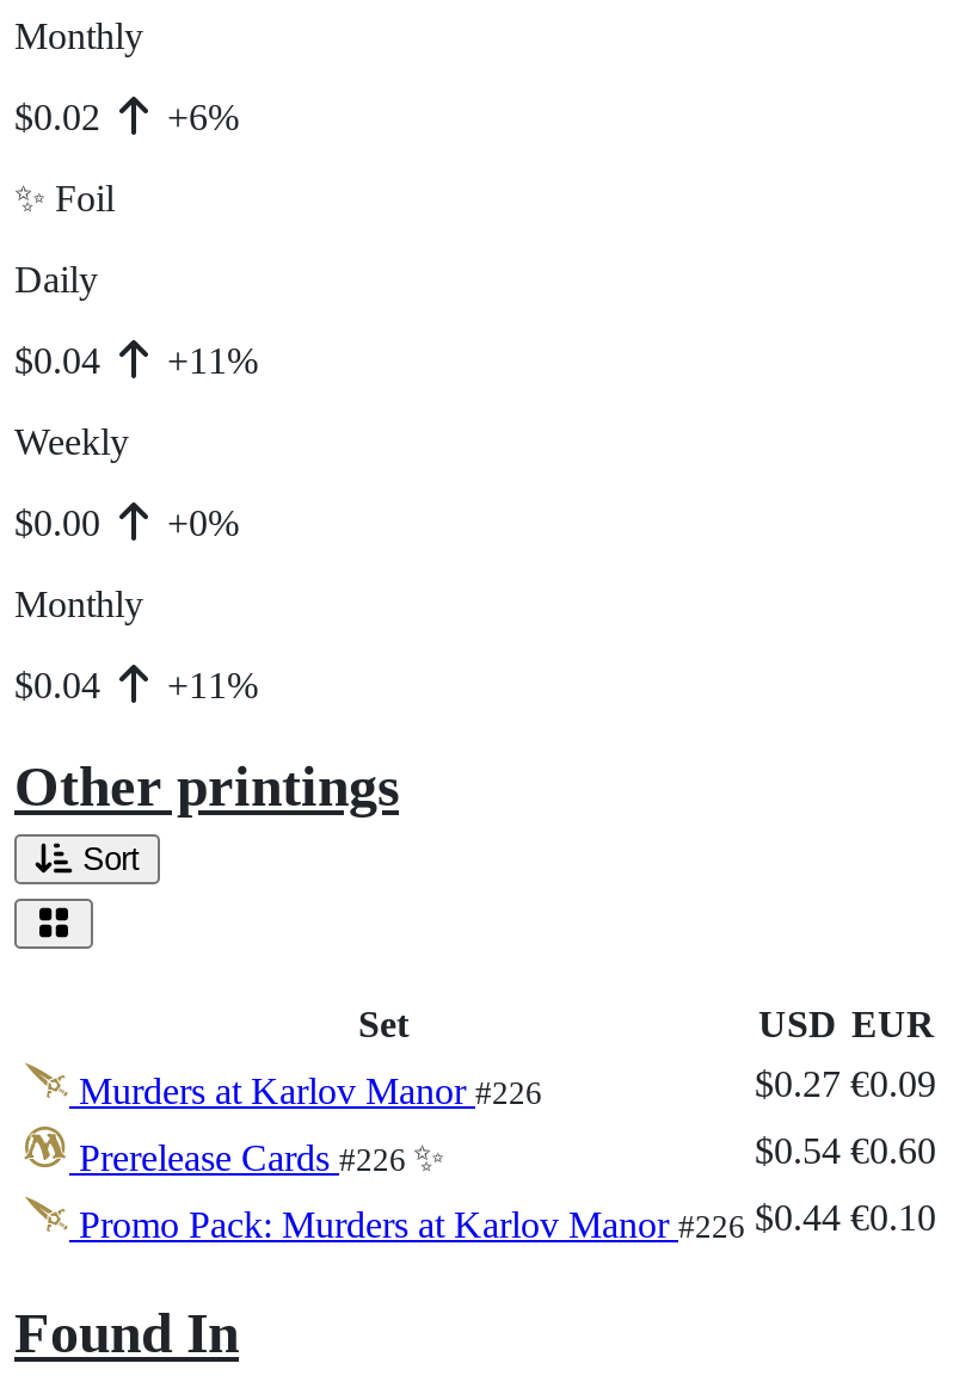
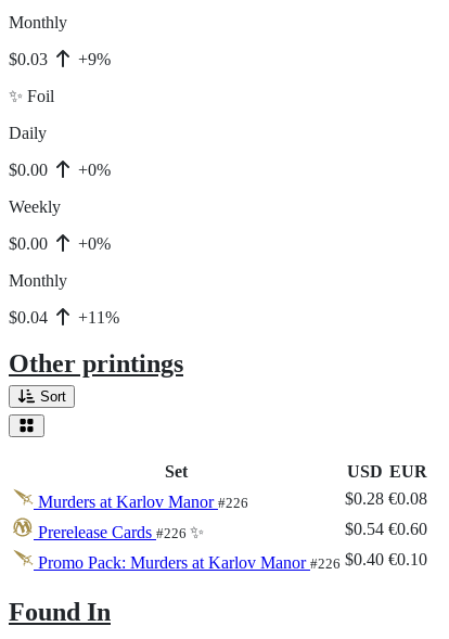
- $0.02
+ $0.03

- +6%
+ +9%

- $0.04
+ $0.00

- +11%
+ +0%

- $0.27 €0.09
+ $0.28 €0.08

- Promo Pack: Murders at Karlov Manor #226 $0.44 €0.10
+ Promo Pack: Murders at Karlov Manor #226 $0.40 €0.10
